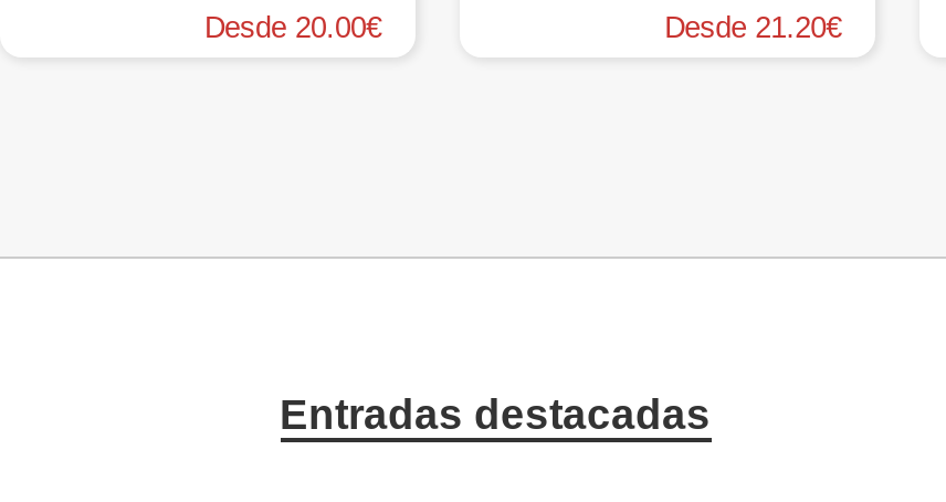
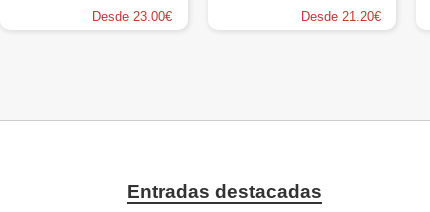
- Desde 20.00€
+ Desde 23.00€
